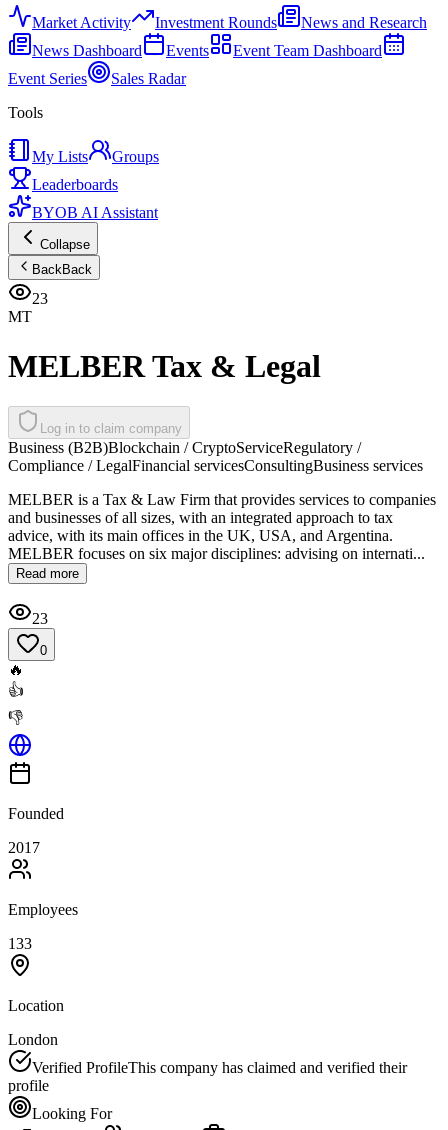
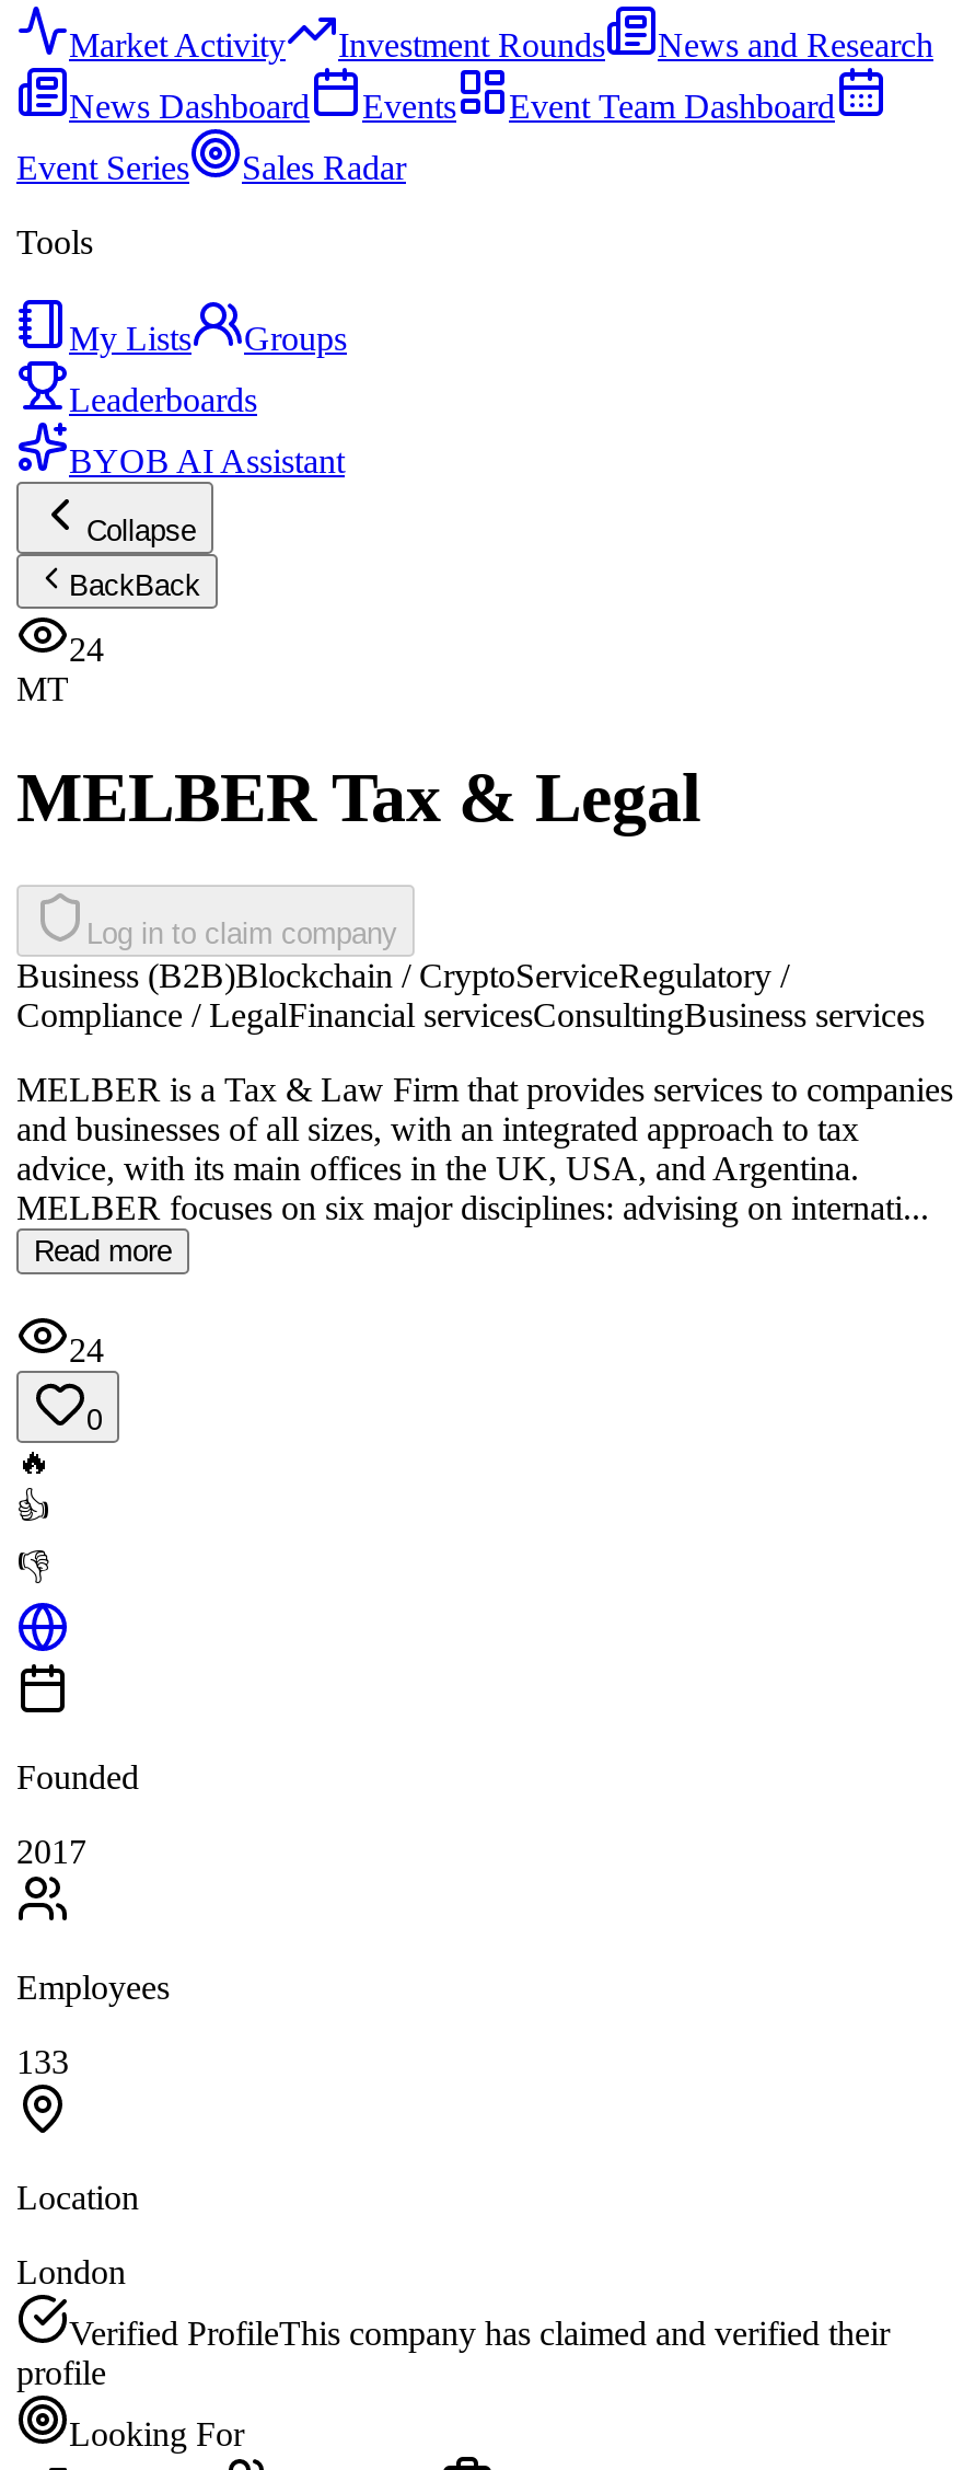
- 23
+ 24

- 23
+ 24
